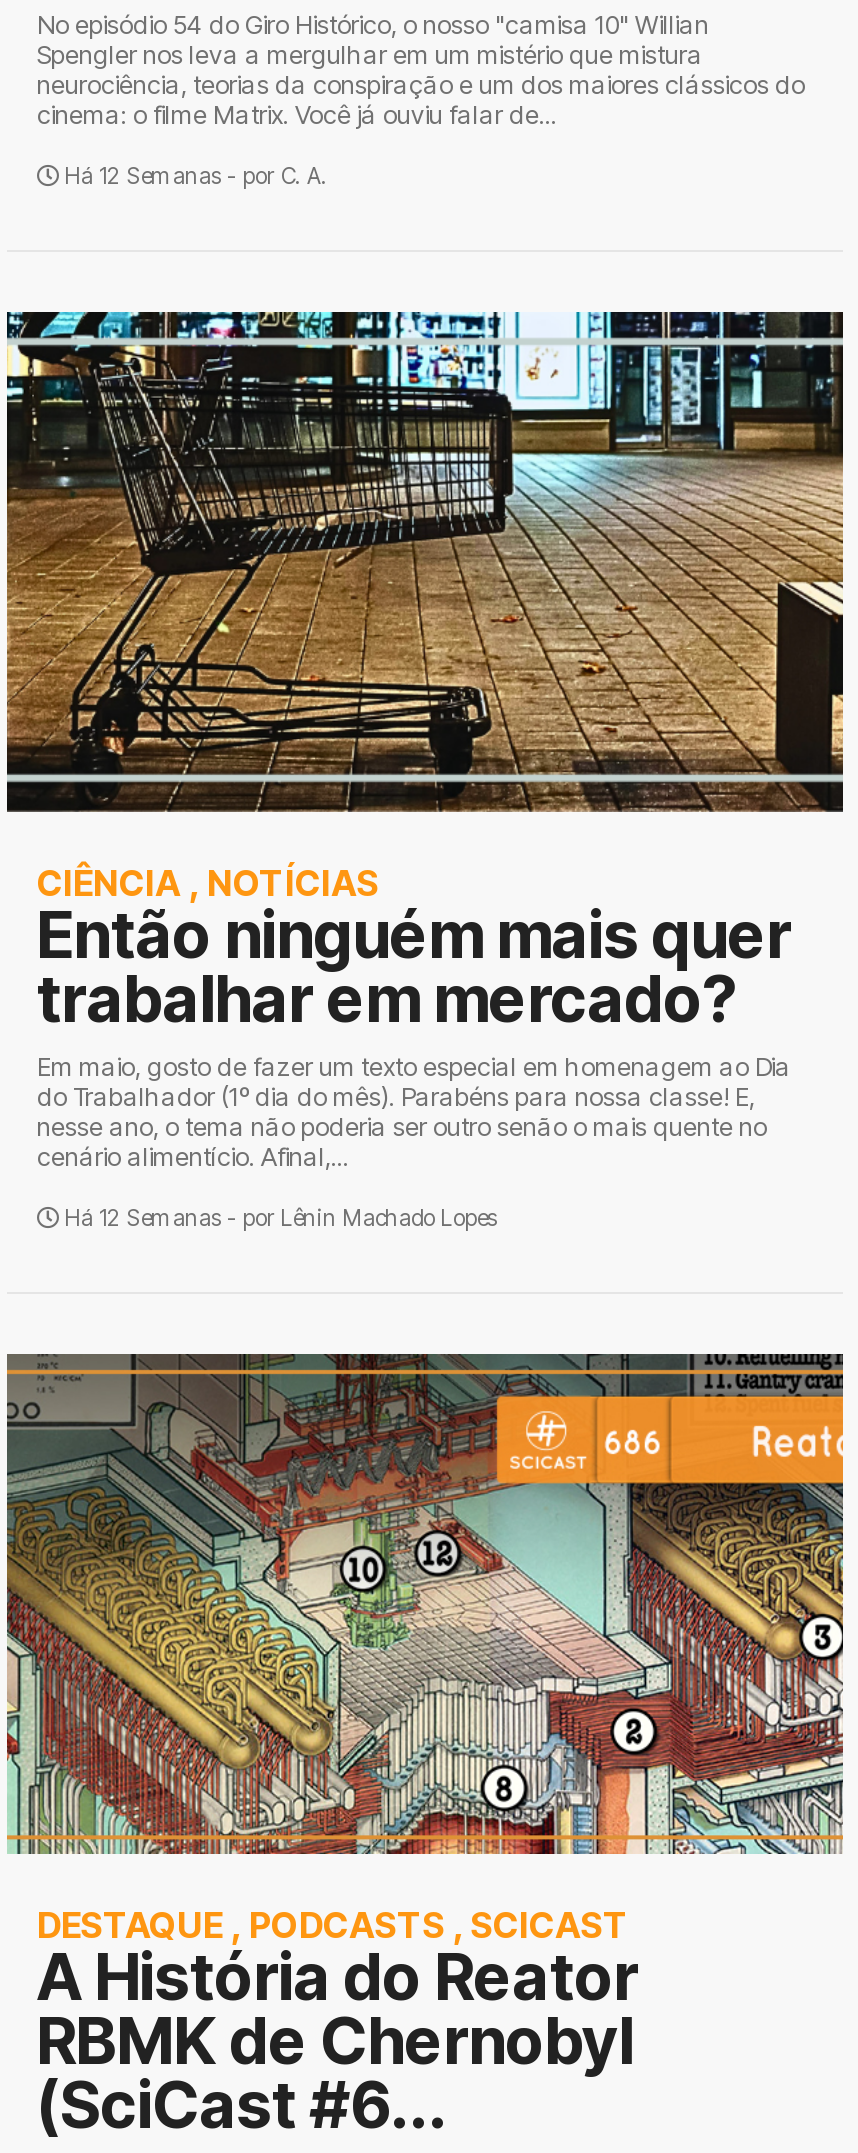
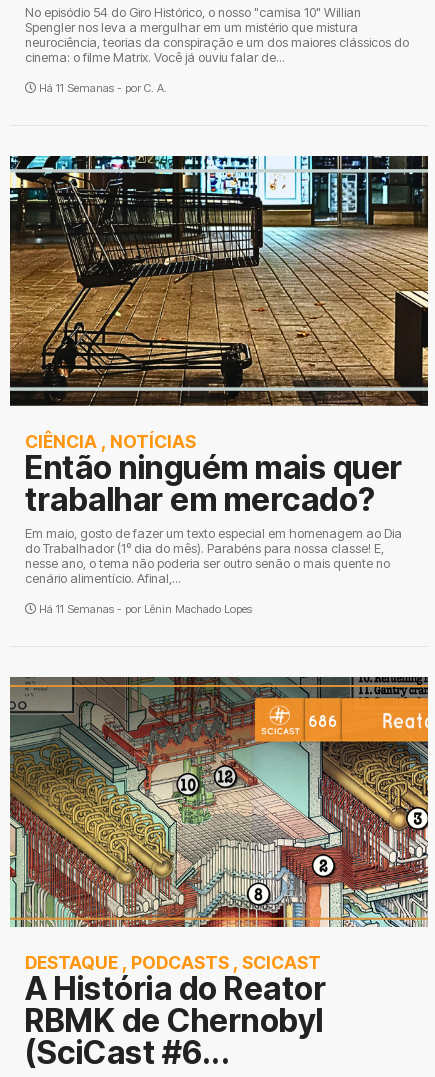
- Há 12 Semanas - por C. A.
+ Há 11 Semanas - por C. A.

- Há 12 Semanas - por Lênin Machado Lopes
+ Há 11 Semanas - por Lênin Machado Lopes
